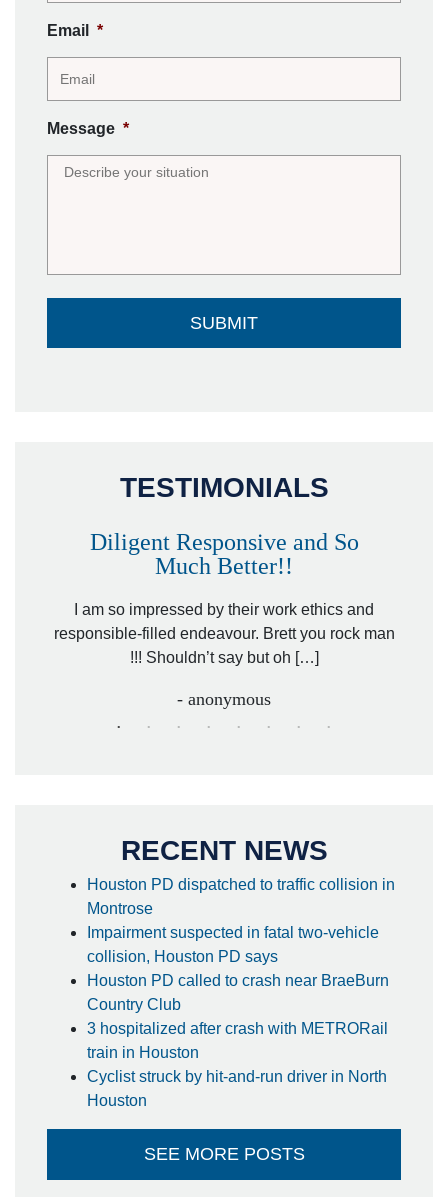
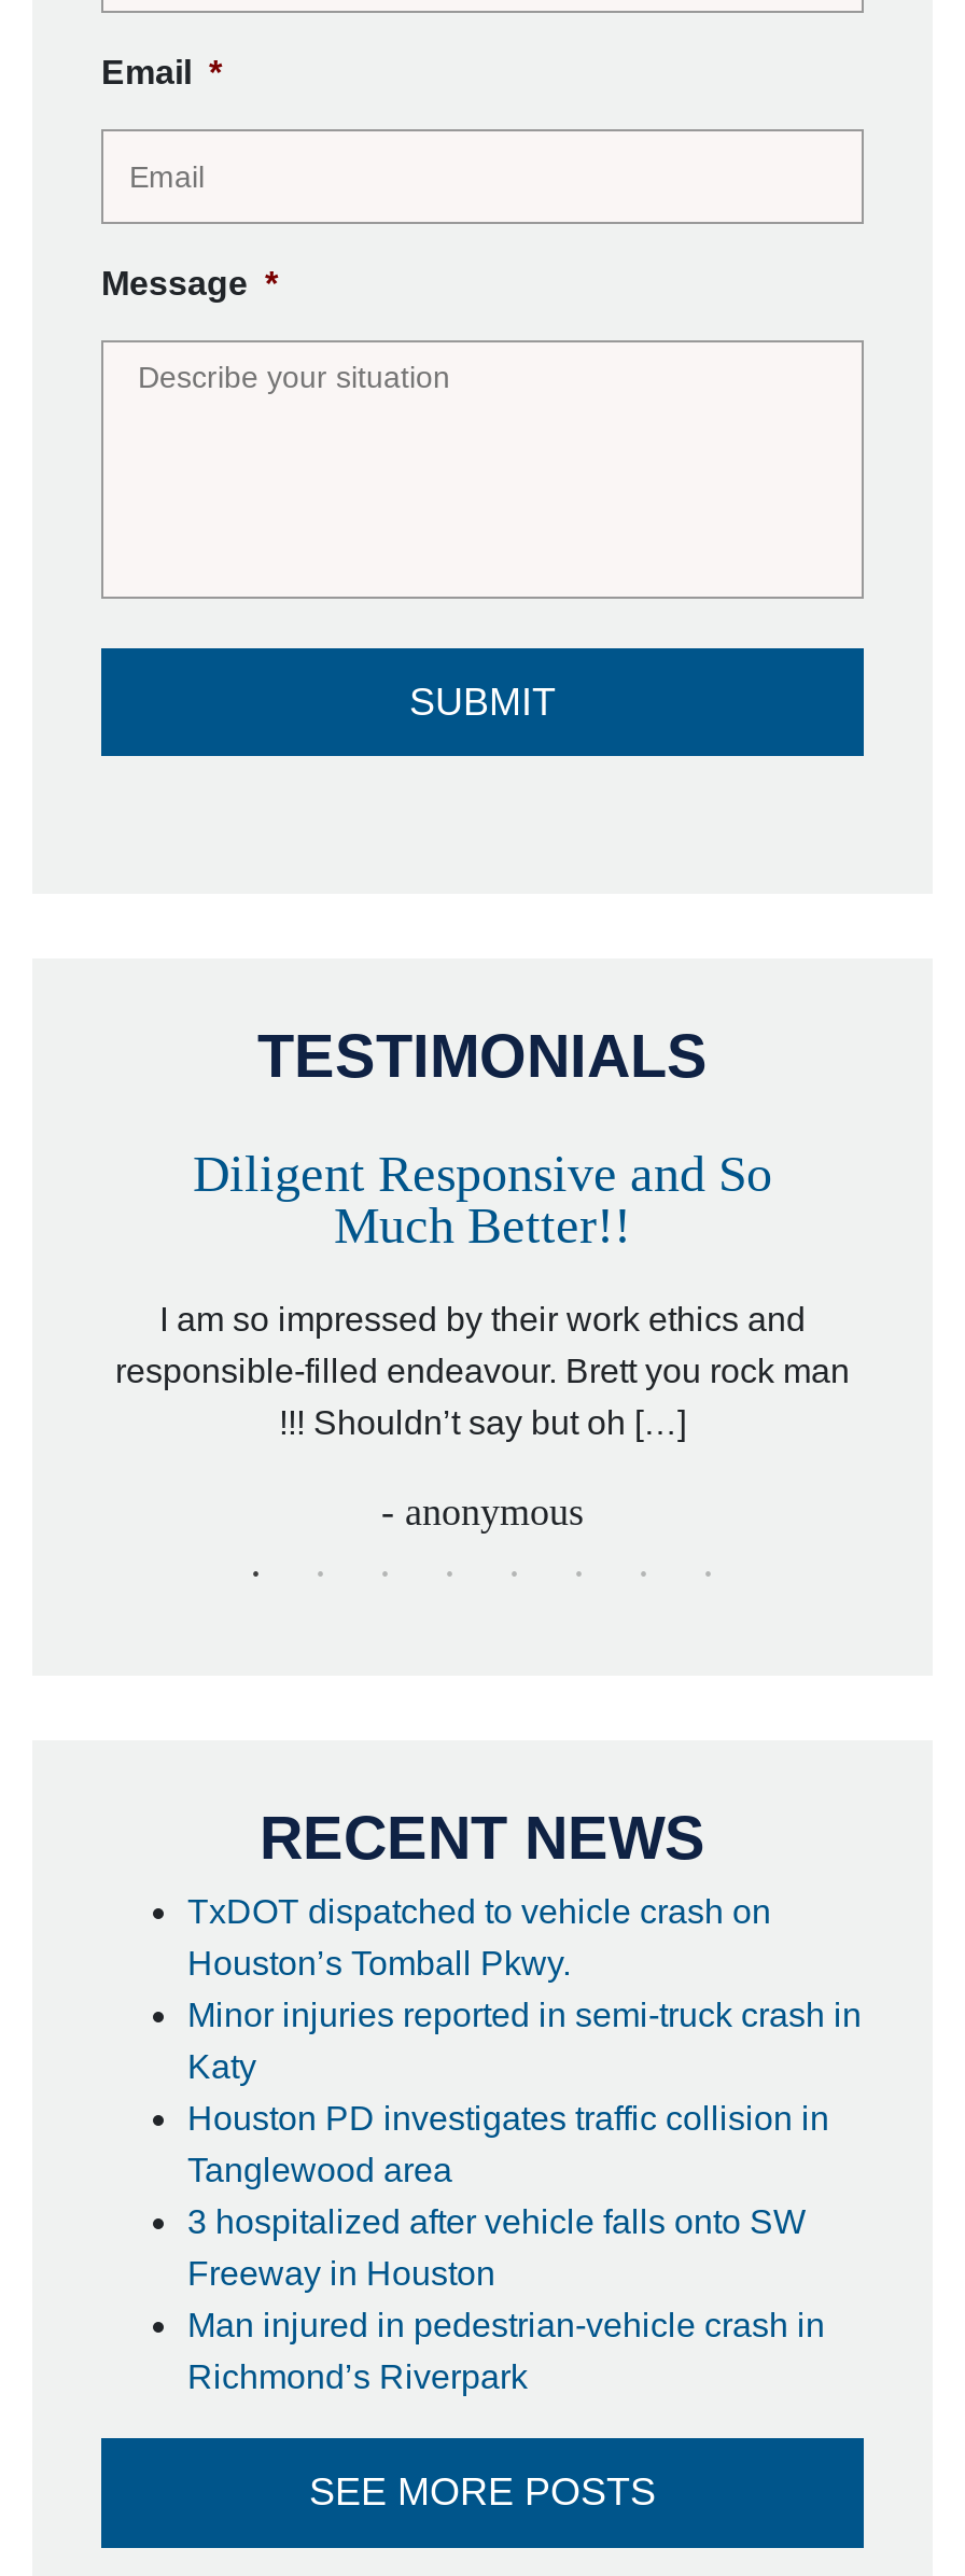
- Houston PD dispatched to traffic collision in
- Montrose
- Impairment suspected in fatal two-vehicle
- collision, Houston PD says
- Houston PD called to crash near BraeBurn
- Country Club
- 3 hospitalized after crash with METRORail
- train in Houston
- Cyclist struck by hit-and-run driver in North
- Houston
+ TxDOT dispatched to vehicle crash on
+ Houston’s Tomball Pkwy.
+ Minor injuries reported in semi-truck crash in
+ Katy
+ Houston PD investigates traffic collision in
+ Tanglewood area
+ 3 hospitalized after vehicle falls onto SW
+ Freeway in Houston
+ Man injured in pedestrian-vehicle crash in
+ Richmond’s Riverpark
